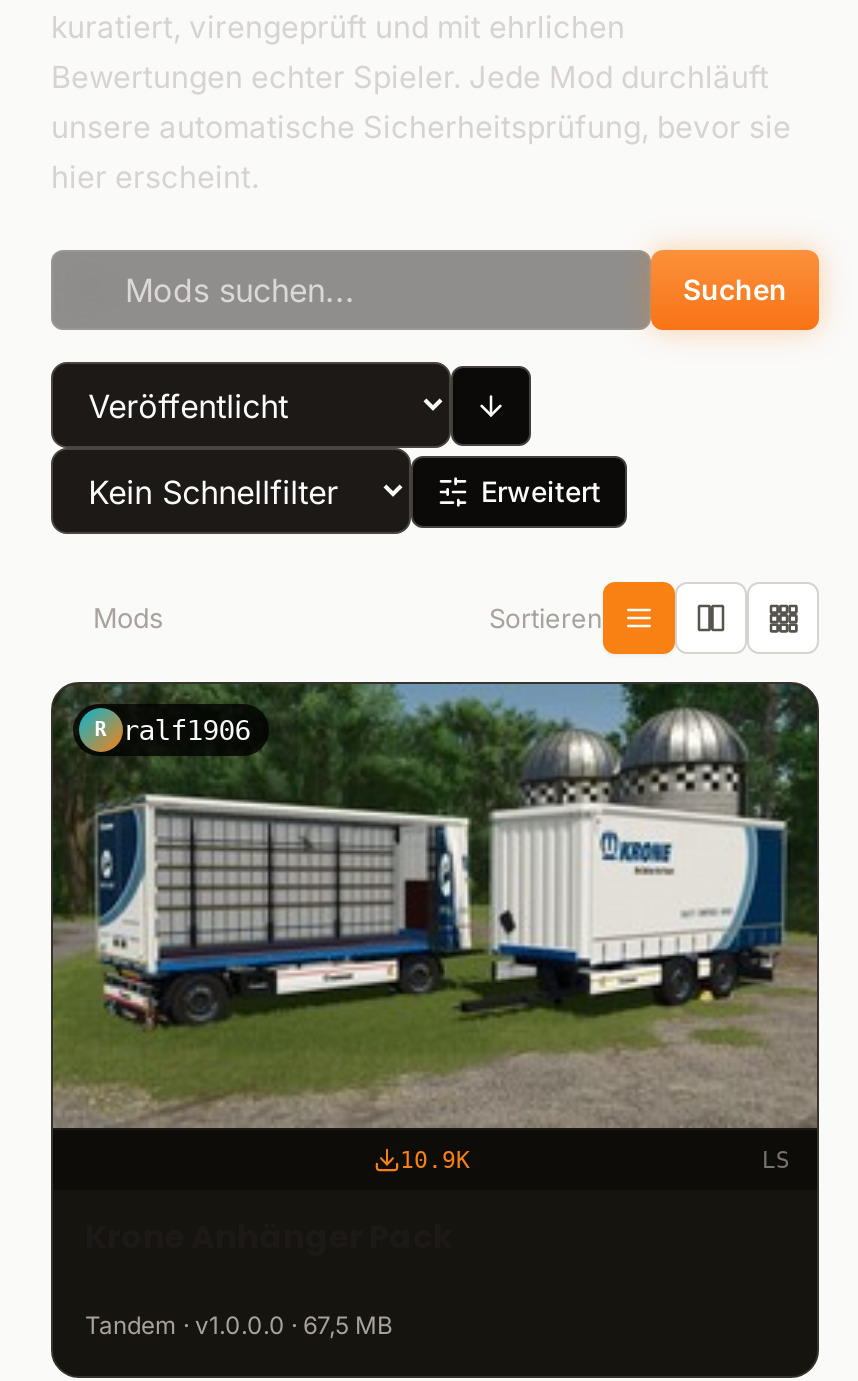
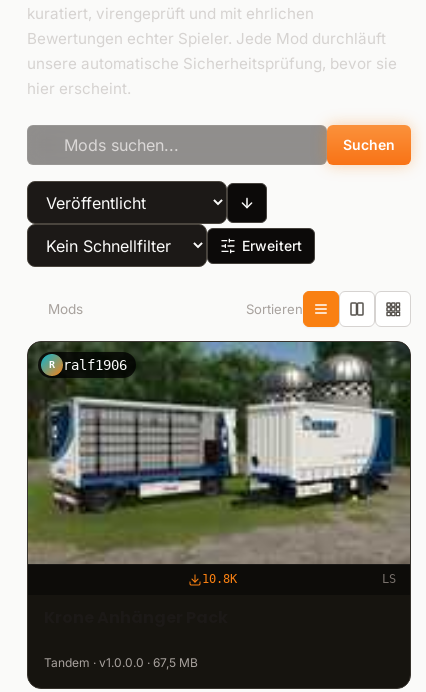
- 10.9K
+ 10.8K
